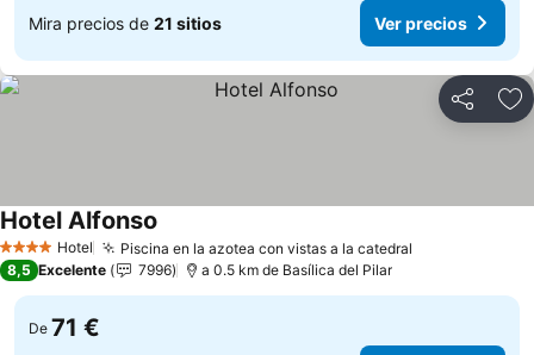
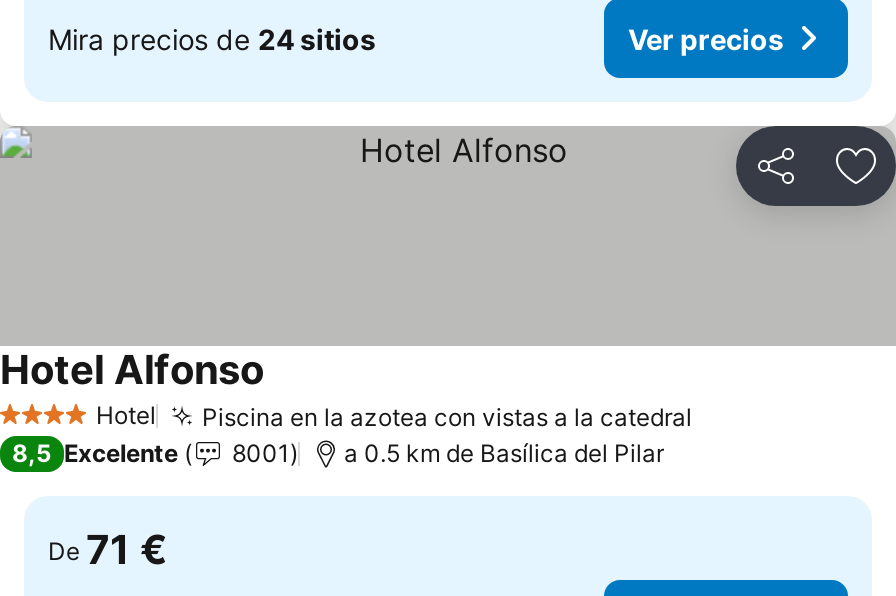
- Mira precios de 21 sitios
+ Mira precios de 24 sitios

- 7996
+ 8001
